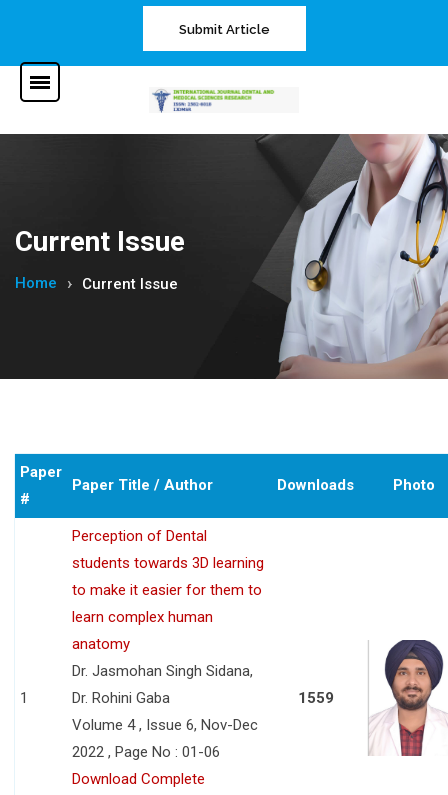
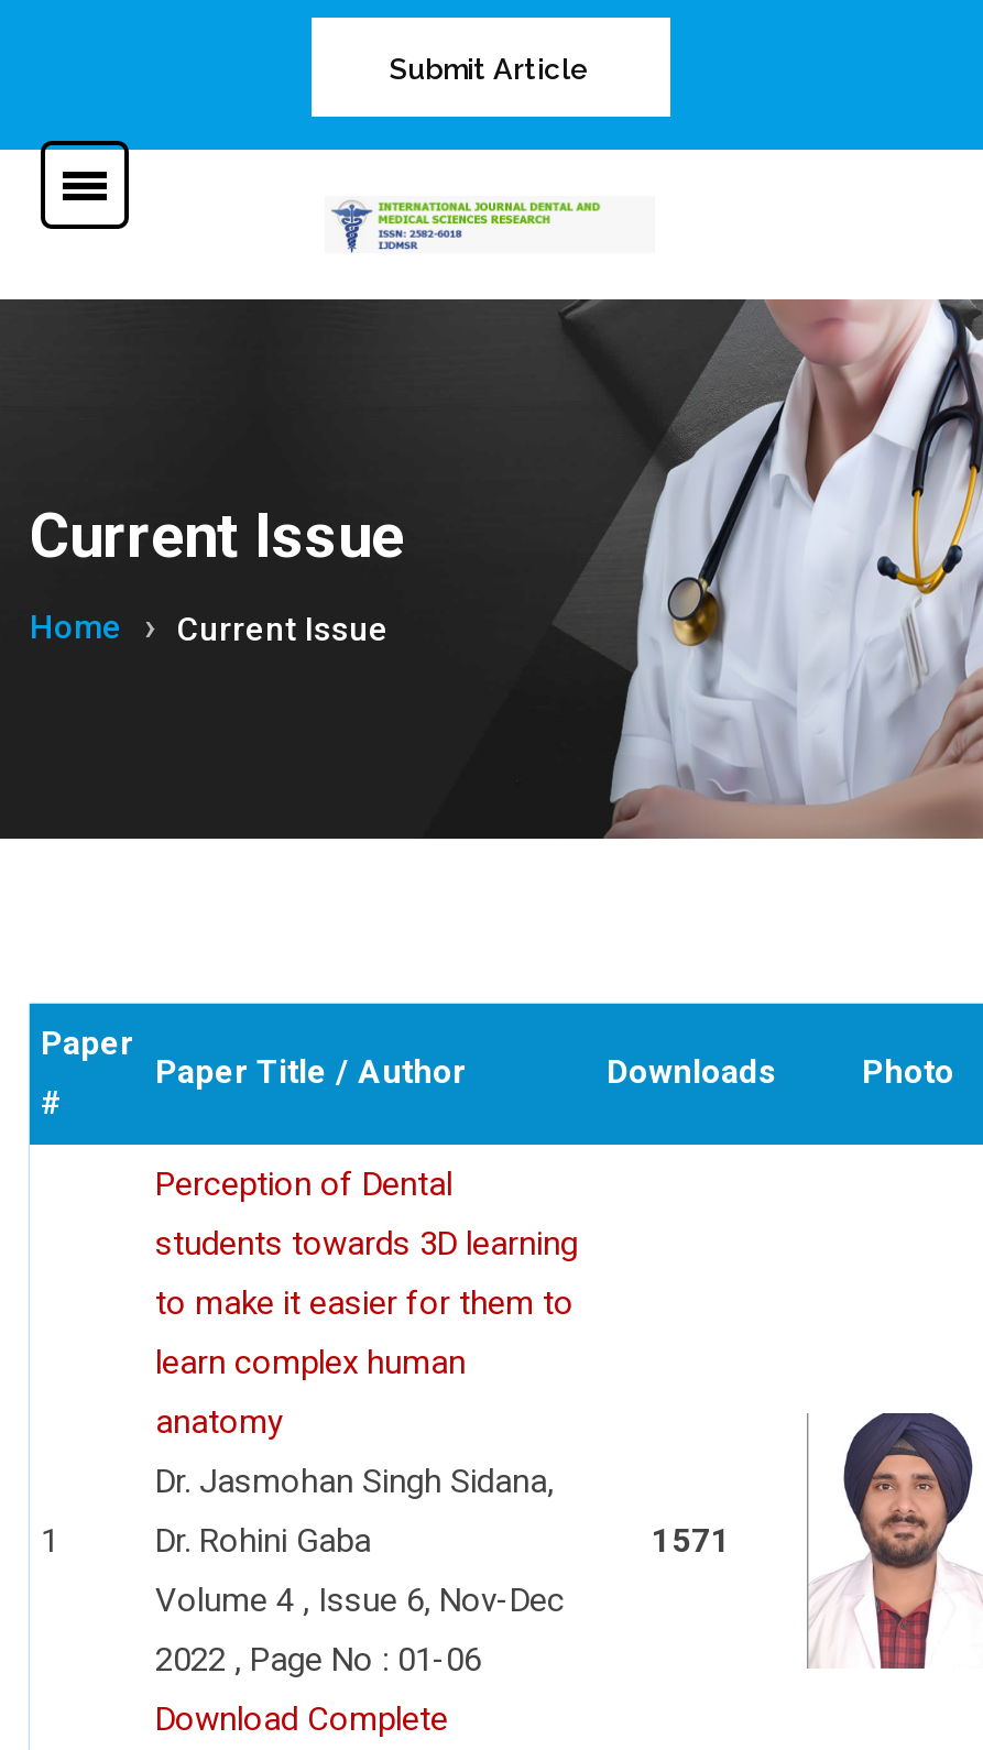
- 1559
+ 1571
